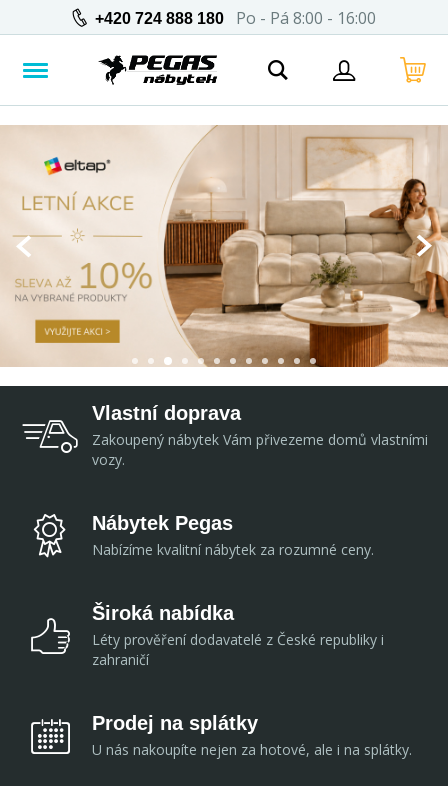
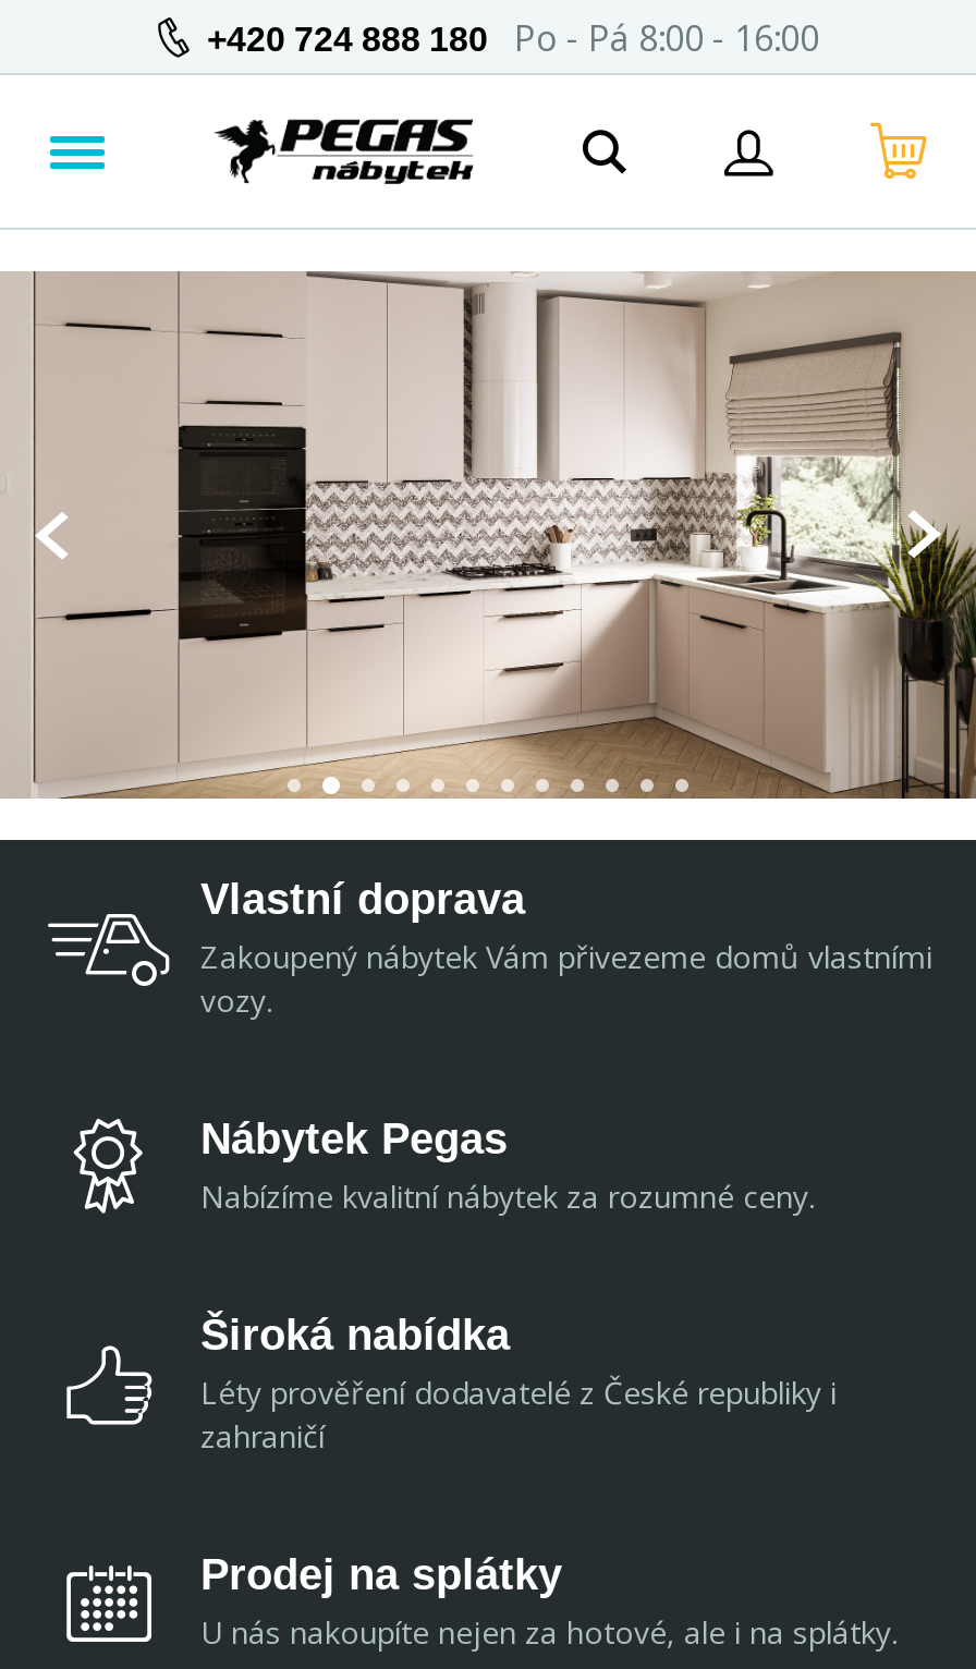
- [image]
+ [image]
